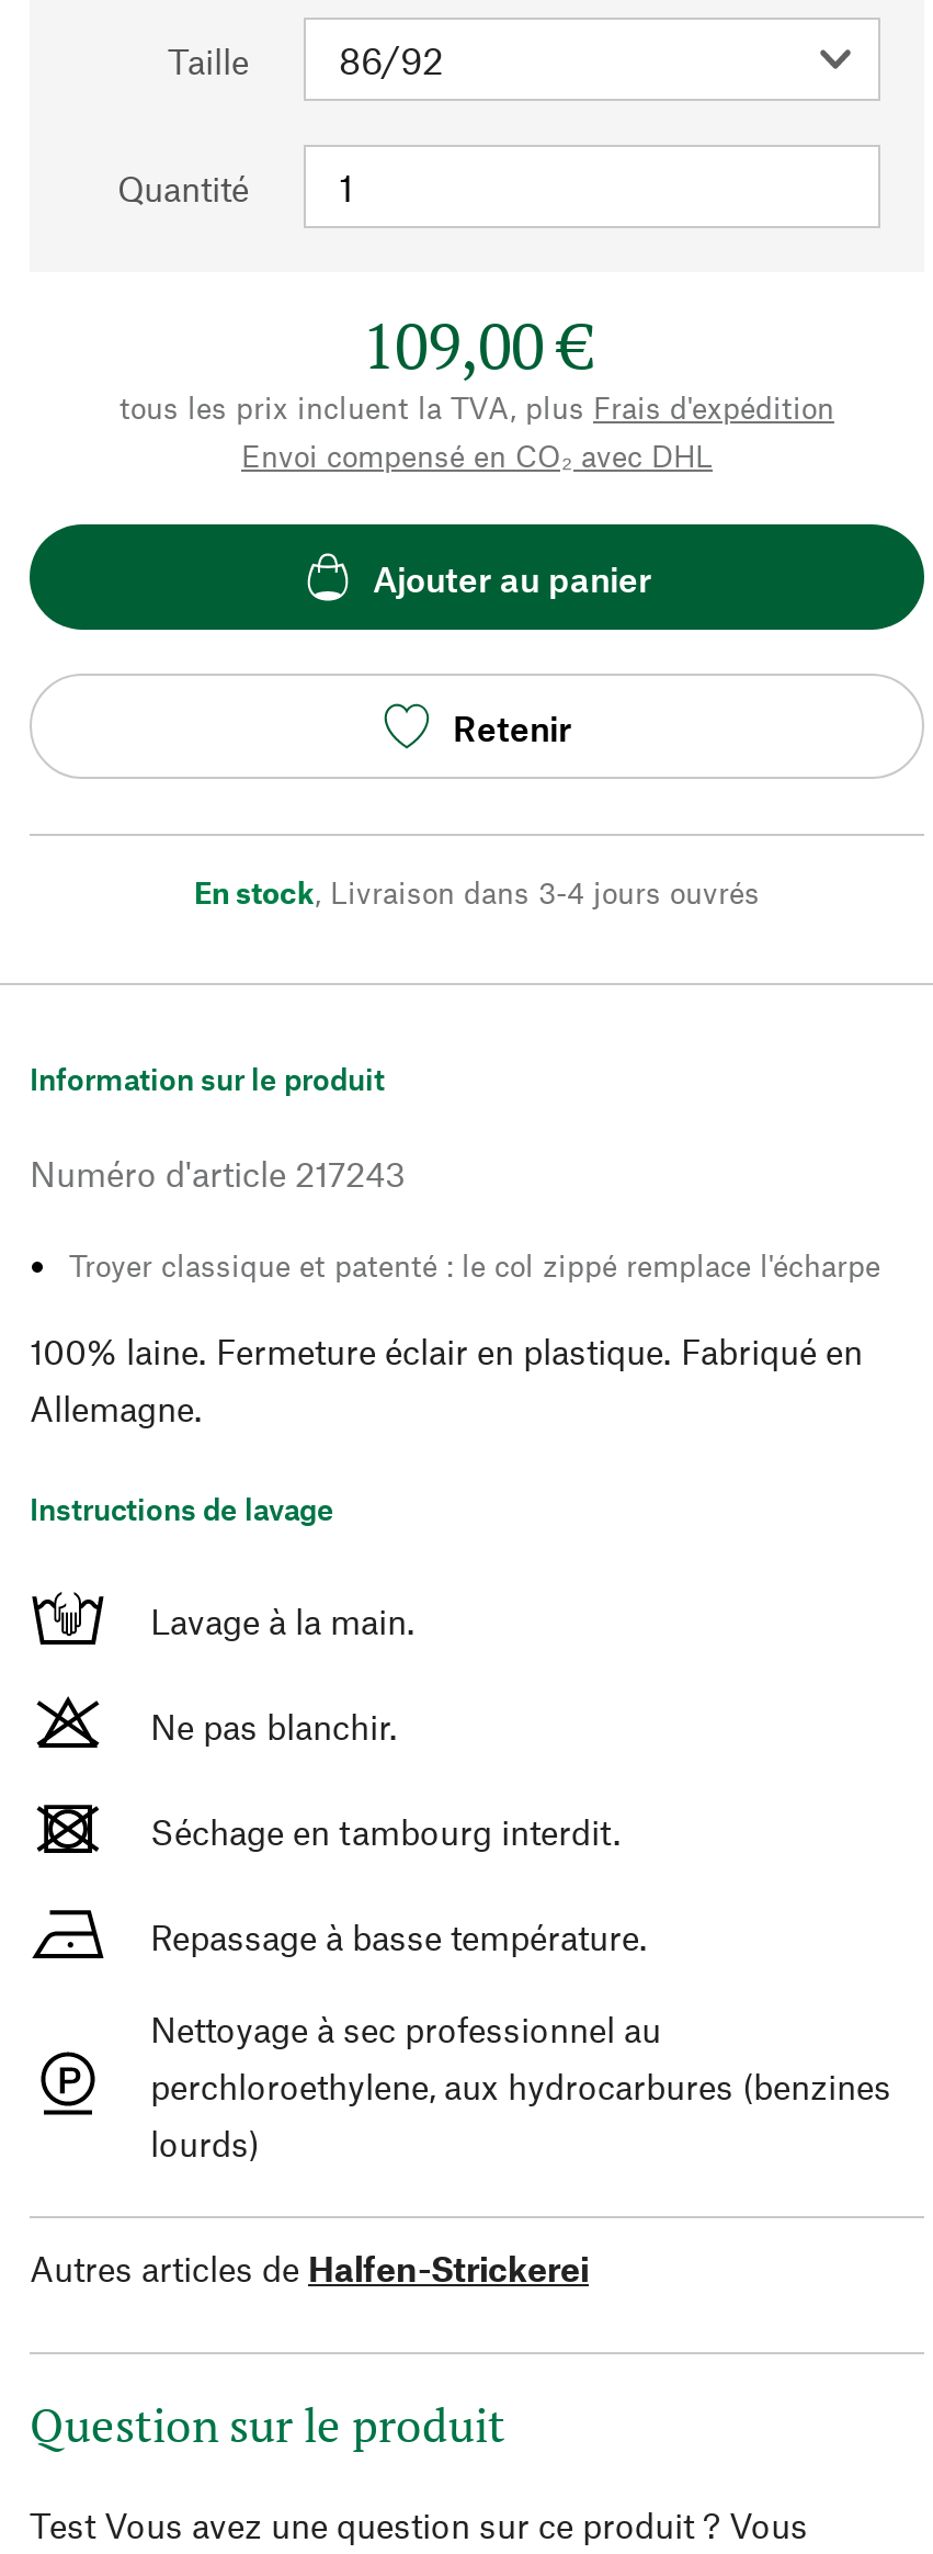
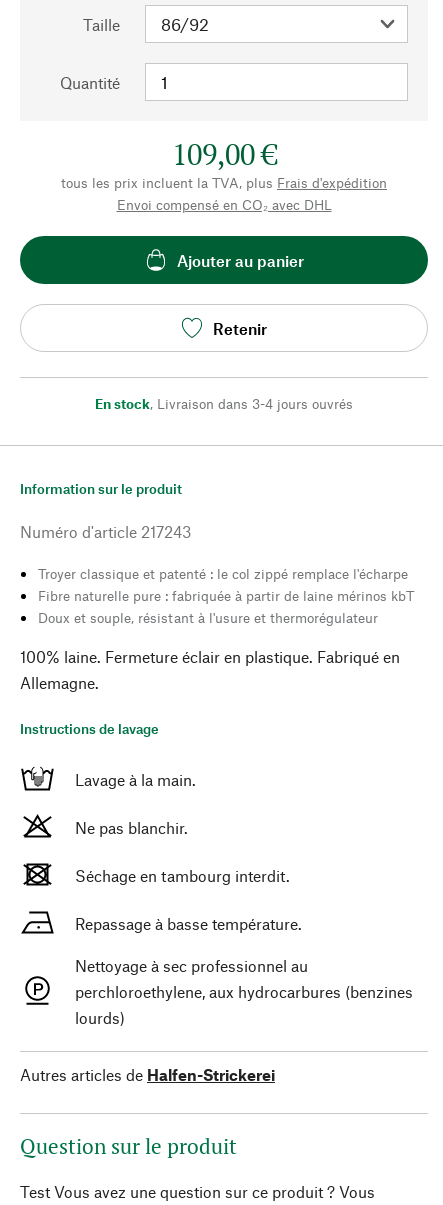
+ Fibre naturelle pure : fabriquée à partir de laine mérinos kbT
+ Doux et souple, résistant à l'usure et thermorégulateur
